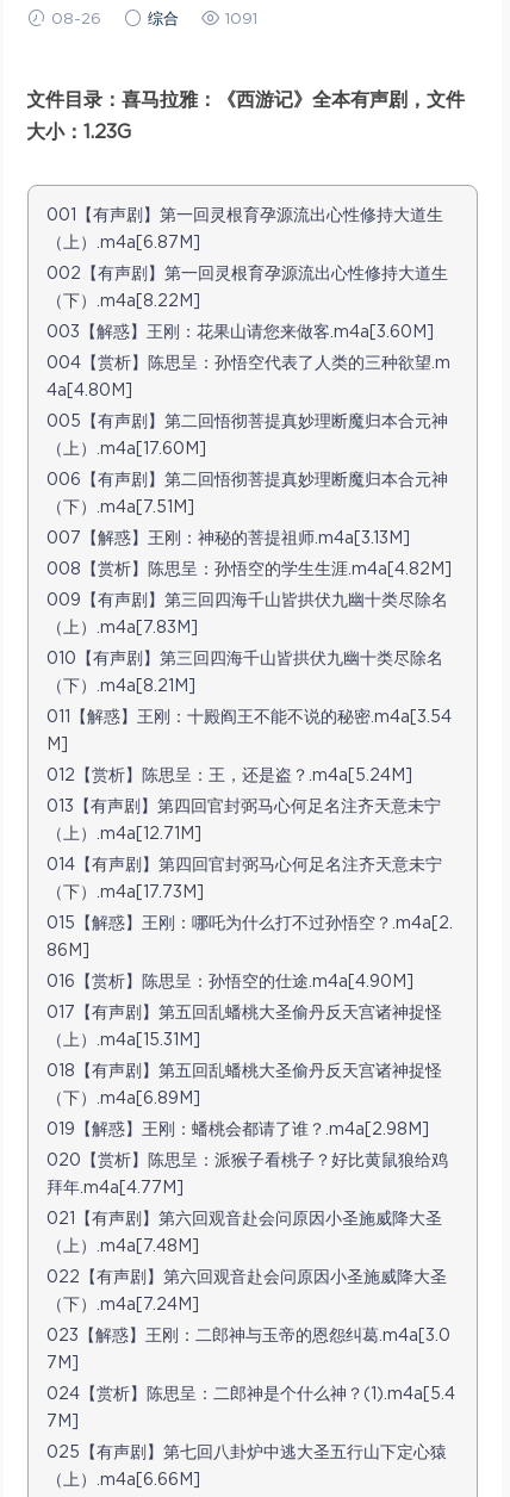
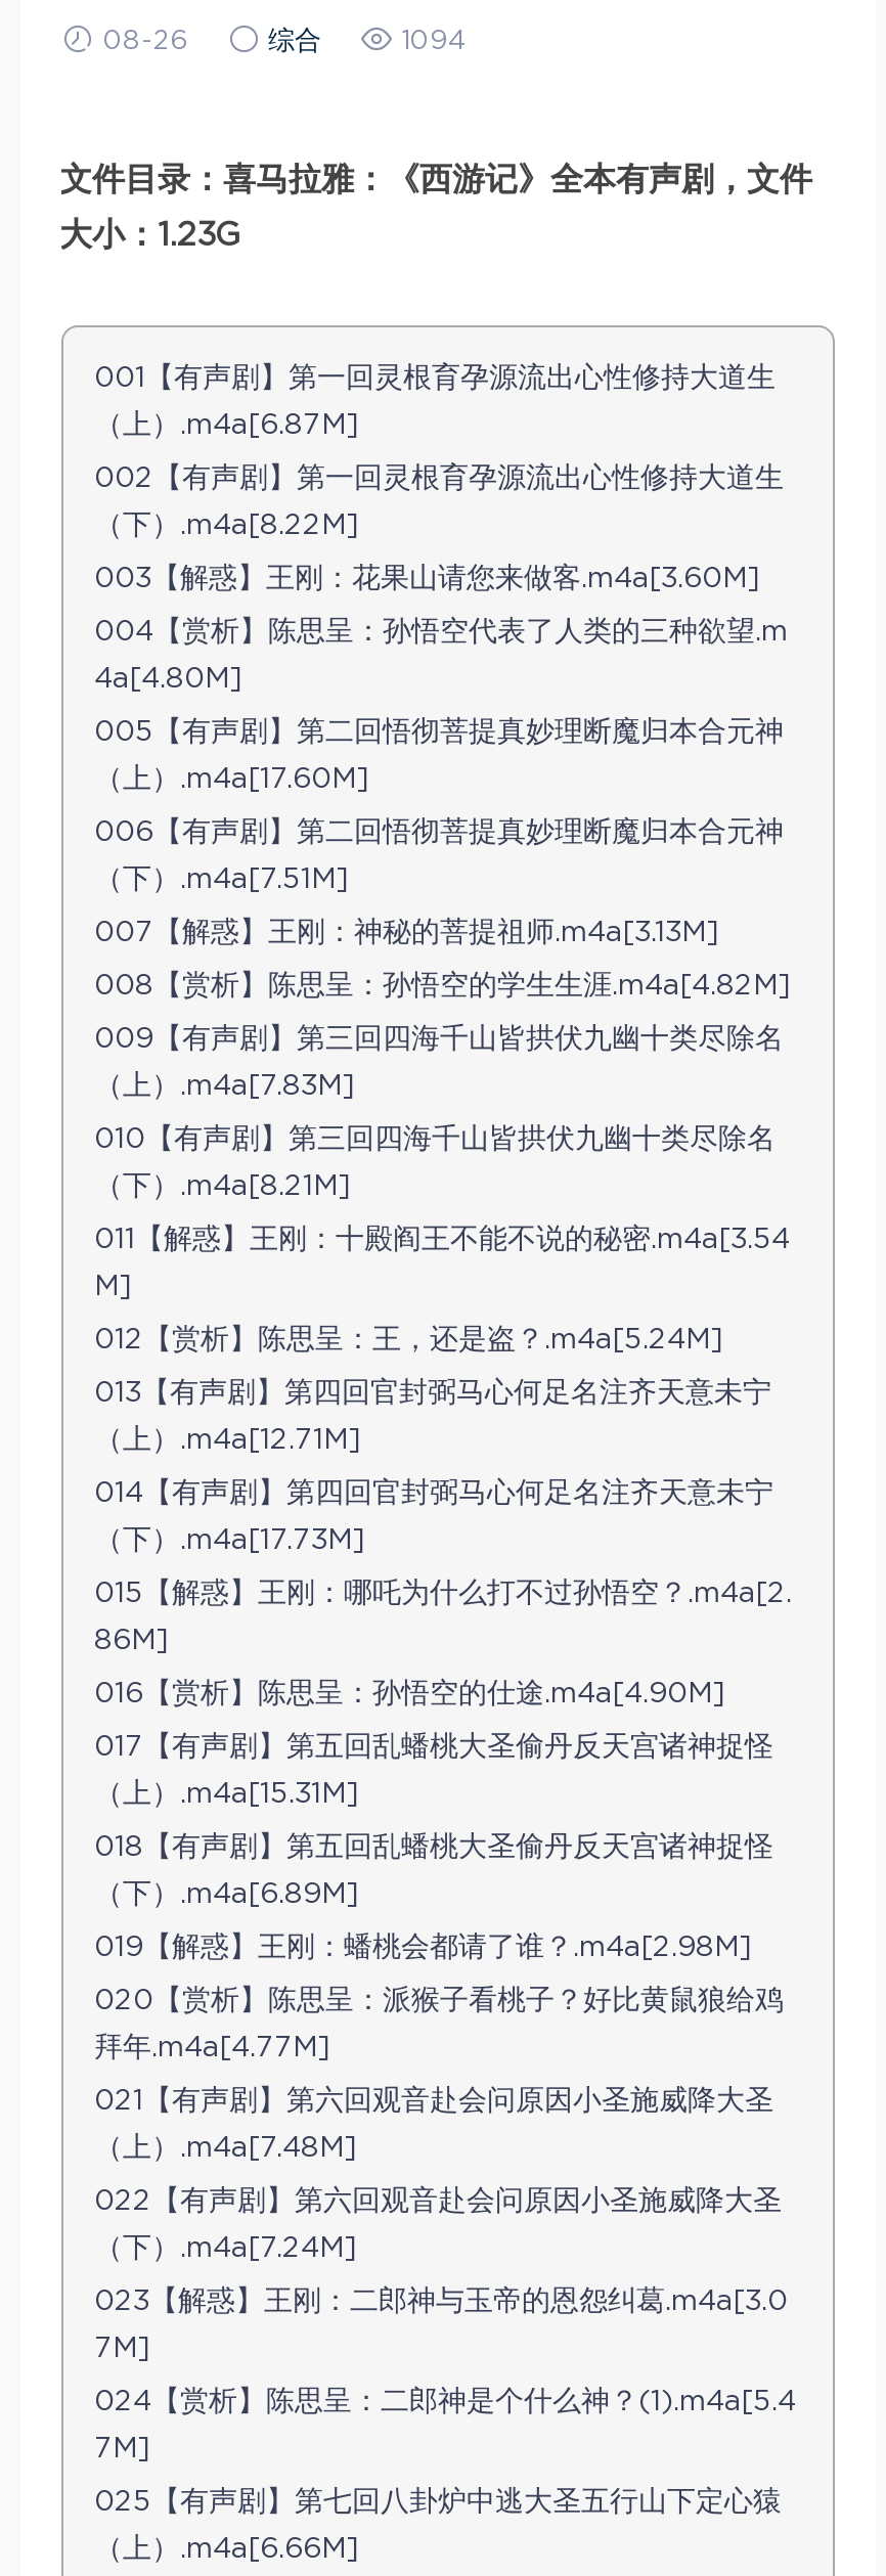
- 1091
+ 1094
